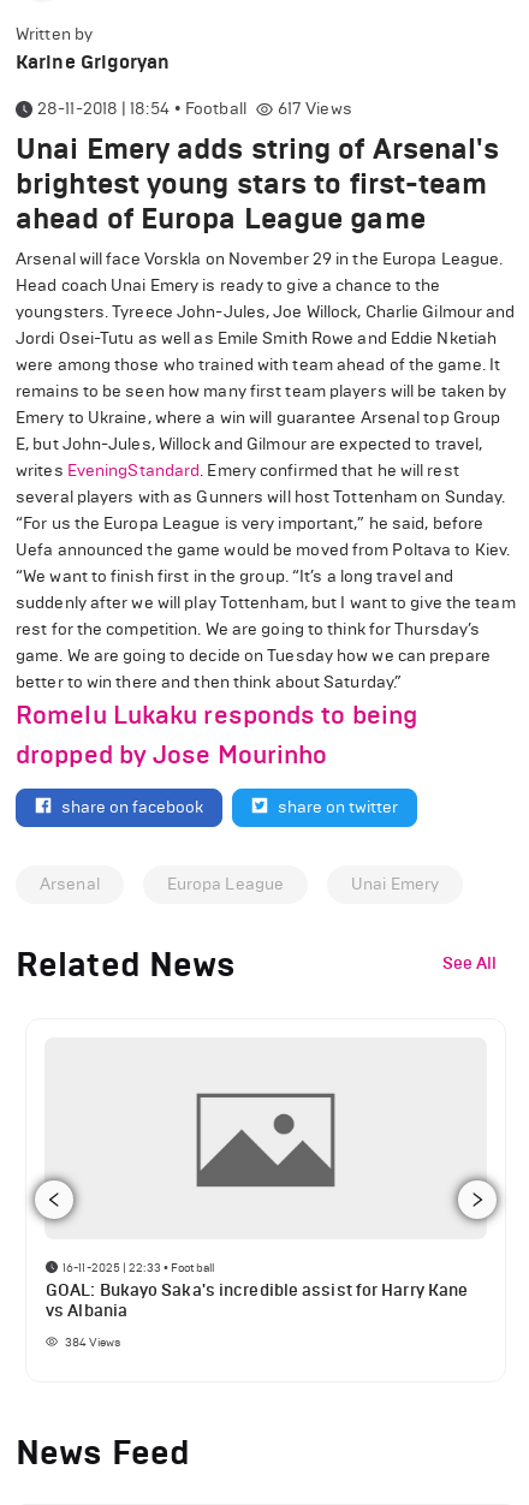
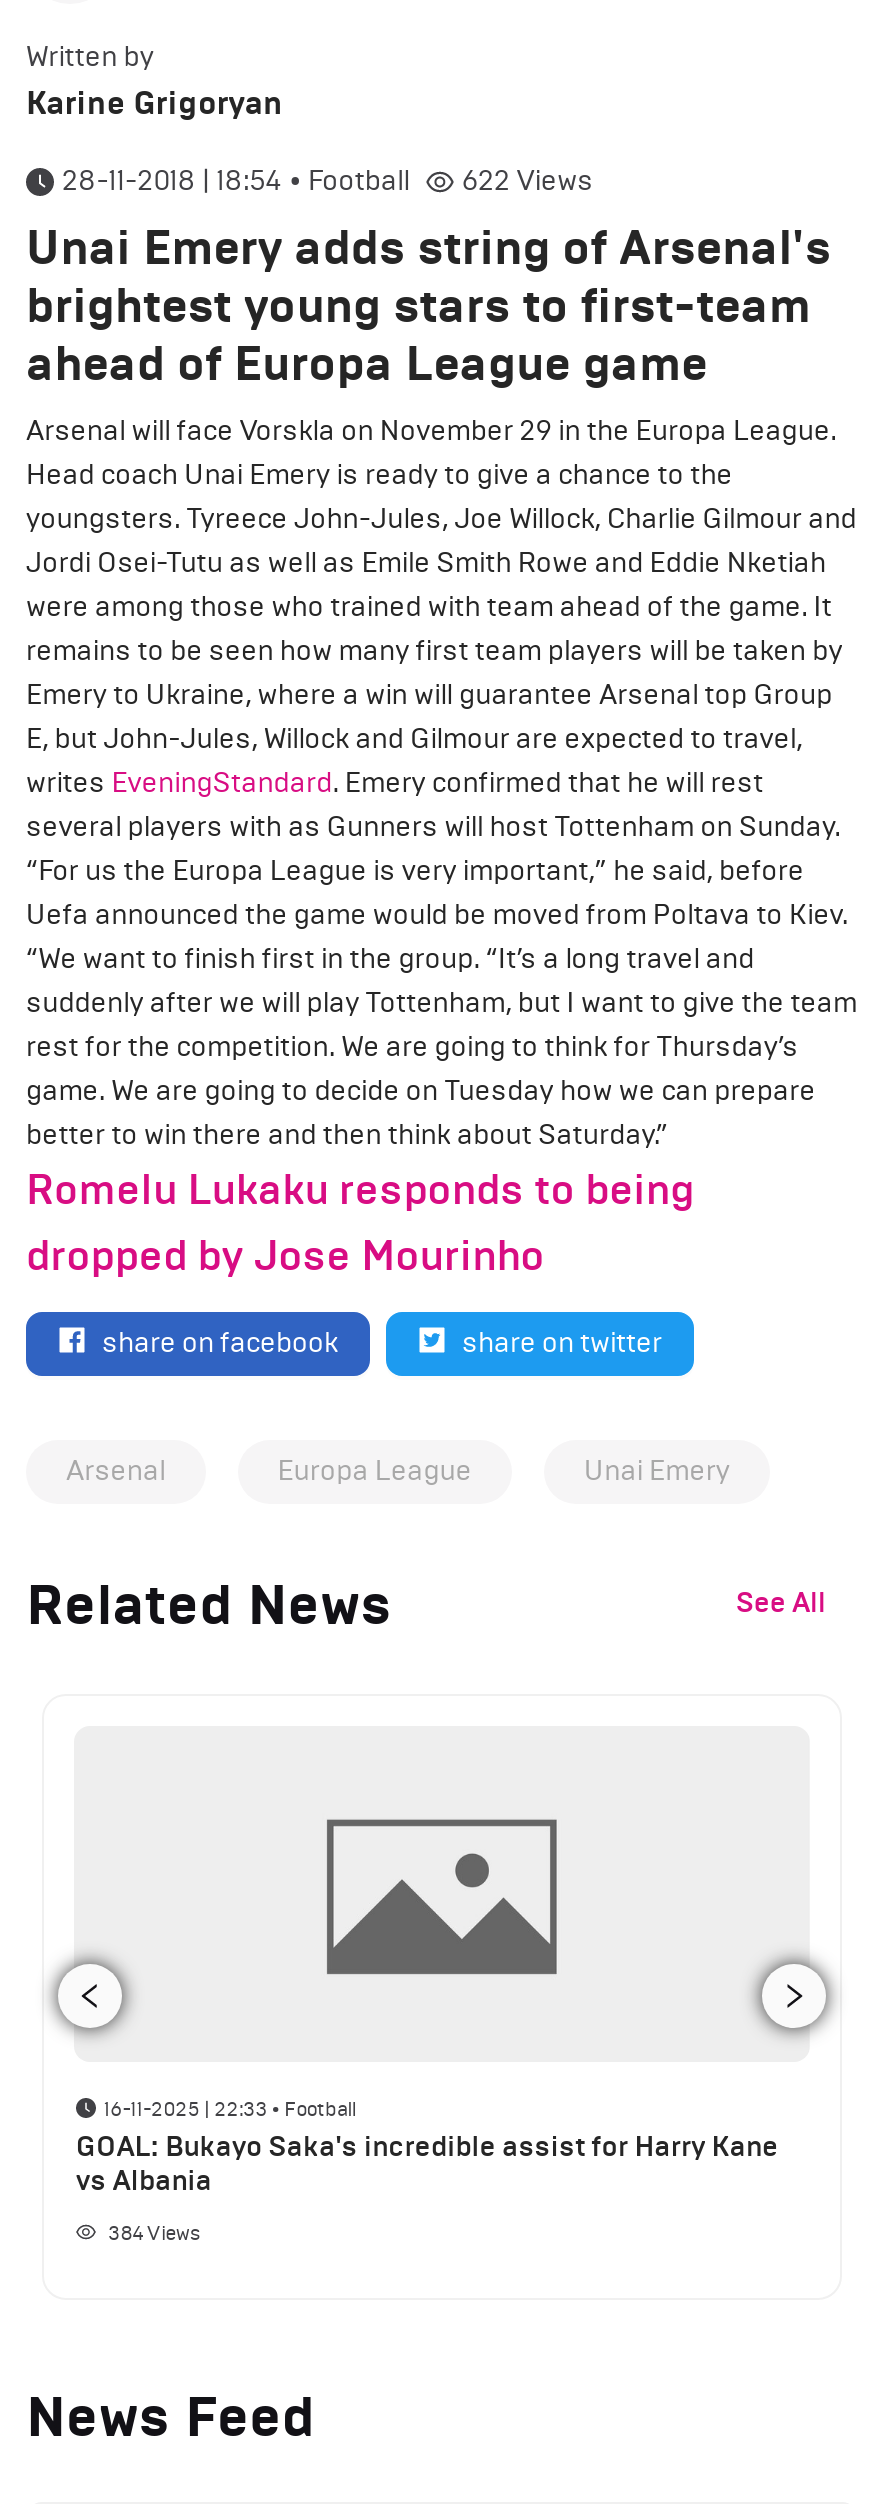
- 617 Views
+ 622 Views
